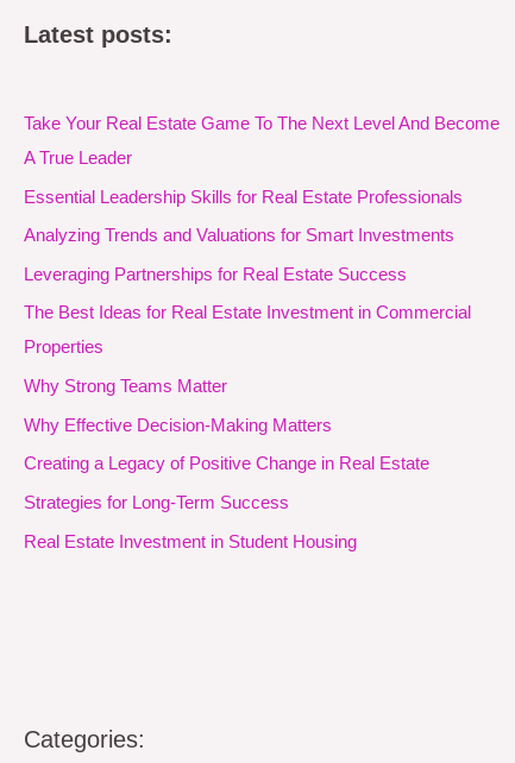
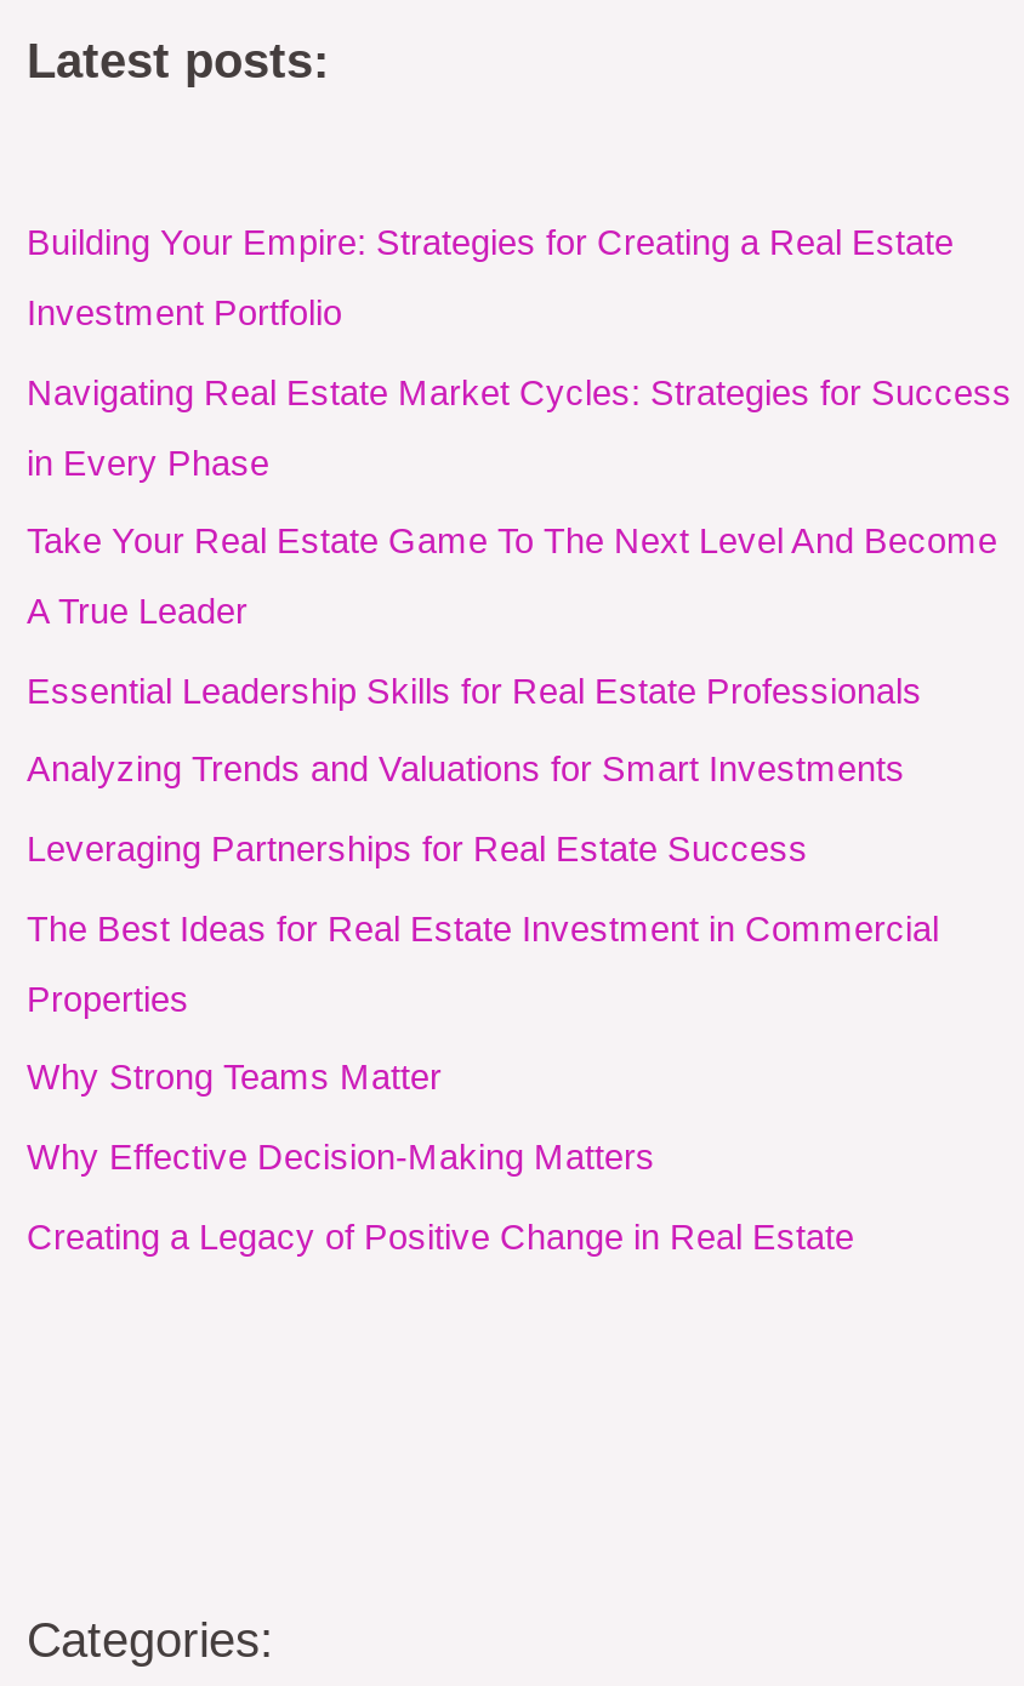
+ Building Your Empire: Strategies for Creating a Real Estate
+ Investment Portfolio
+ Navigating Real Estate Market Cycles: Strategies for Success
+ in Every Phase

moved down: Take Your Real Estate Game To The Next Level And Become | A True Leader | Essential Leadership Skills for Real Estate Professionals | ... | Why Effective Decision-Making Matters | Creating a Legacy of Positive Change in Real Estate

- Strategies for Long-Term Success
- Real Estate Investment in Student Housing
